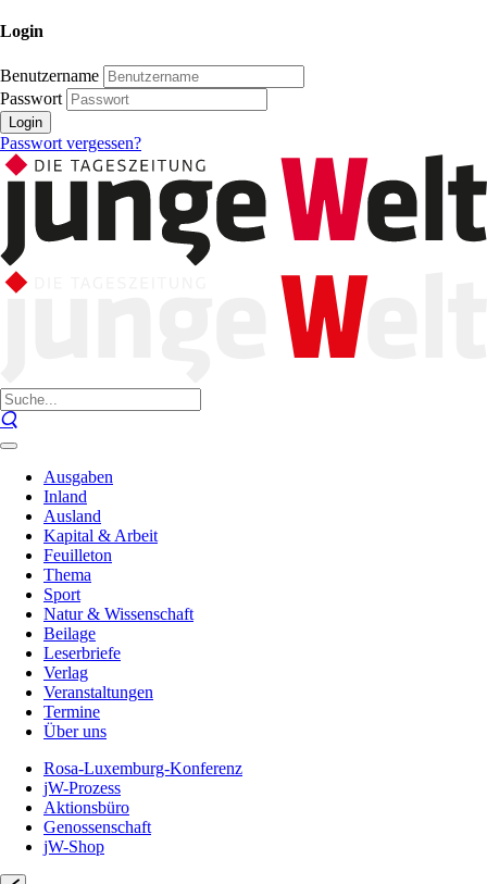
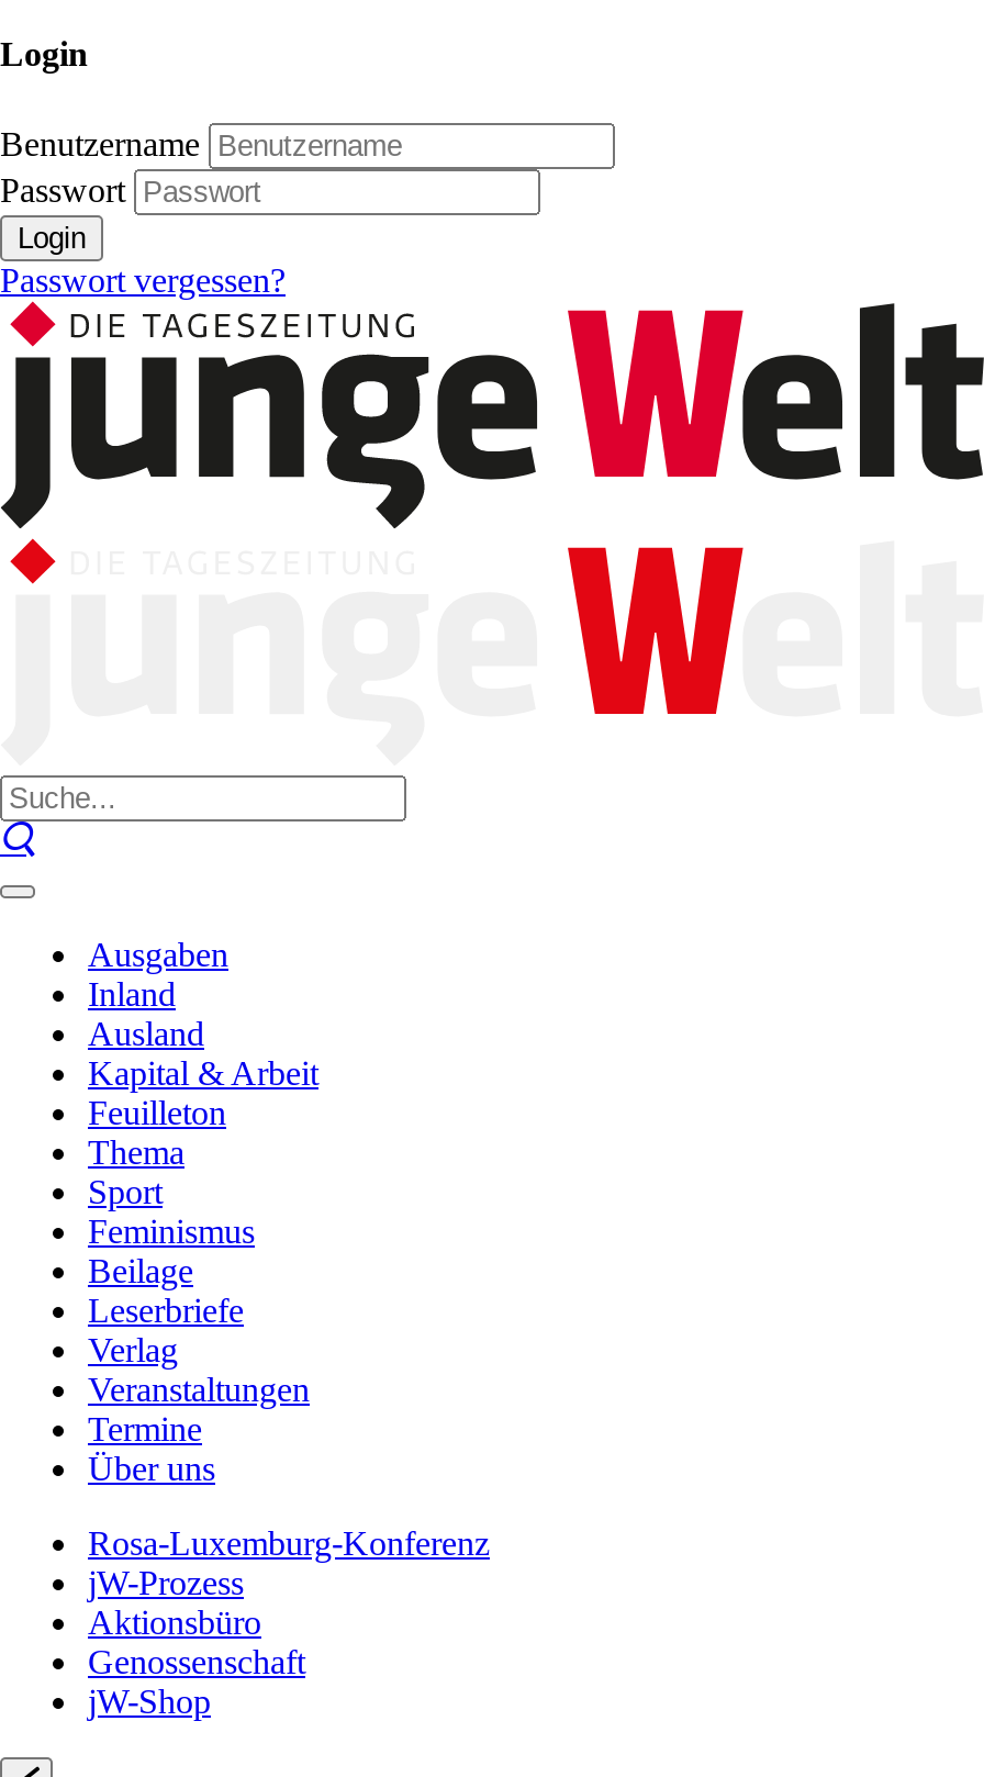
- Natur & Wissenschaft
+ Feminismus
